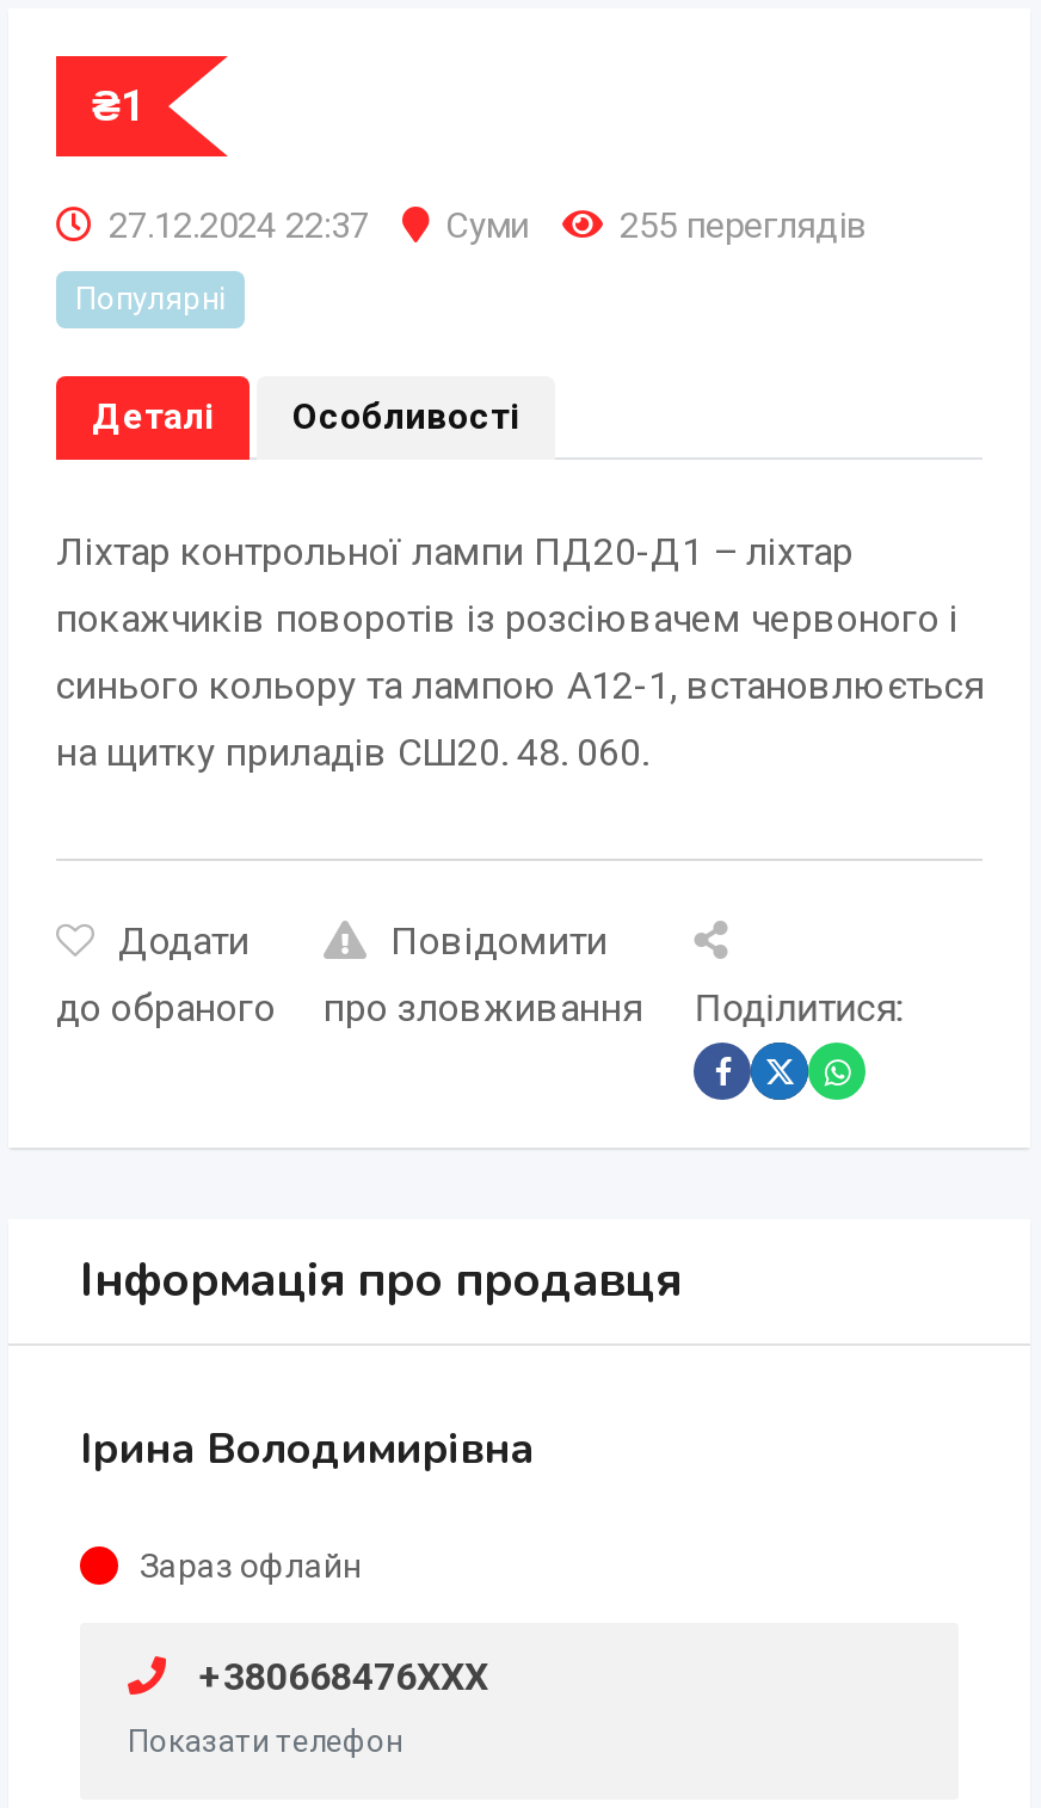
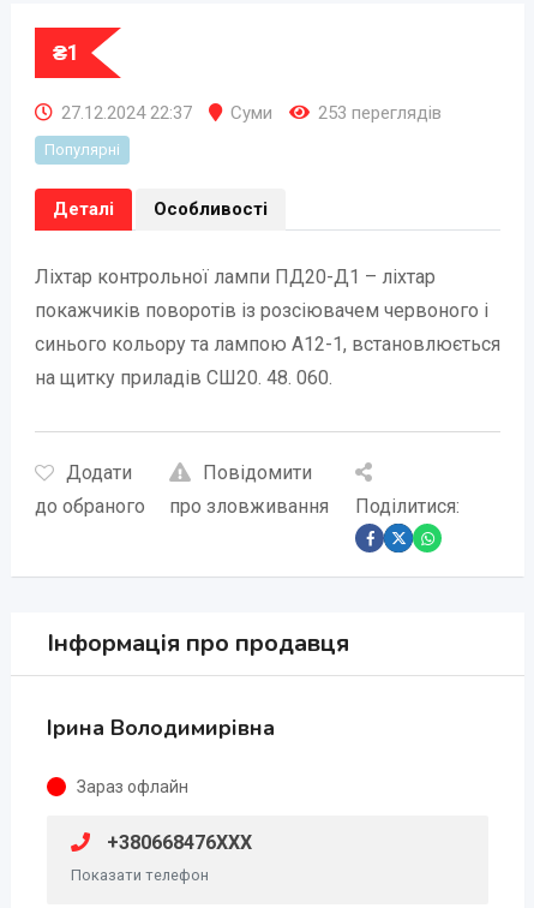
- 255 переглядів
+ 253 переглядів
